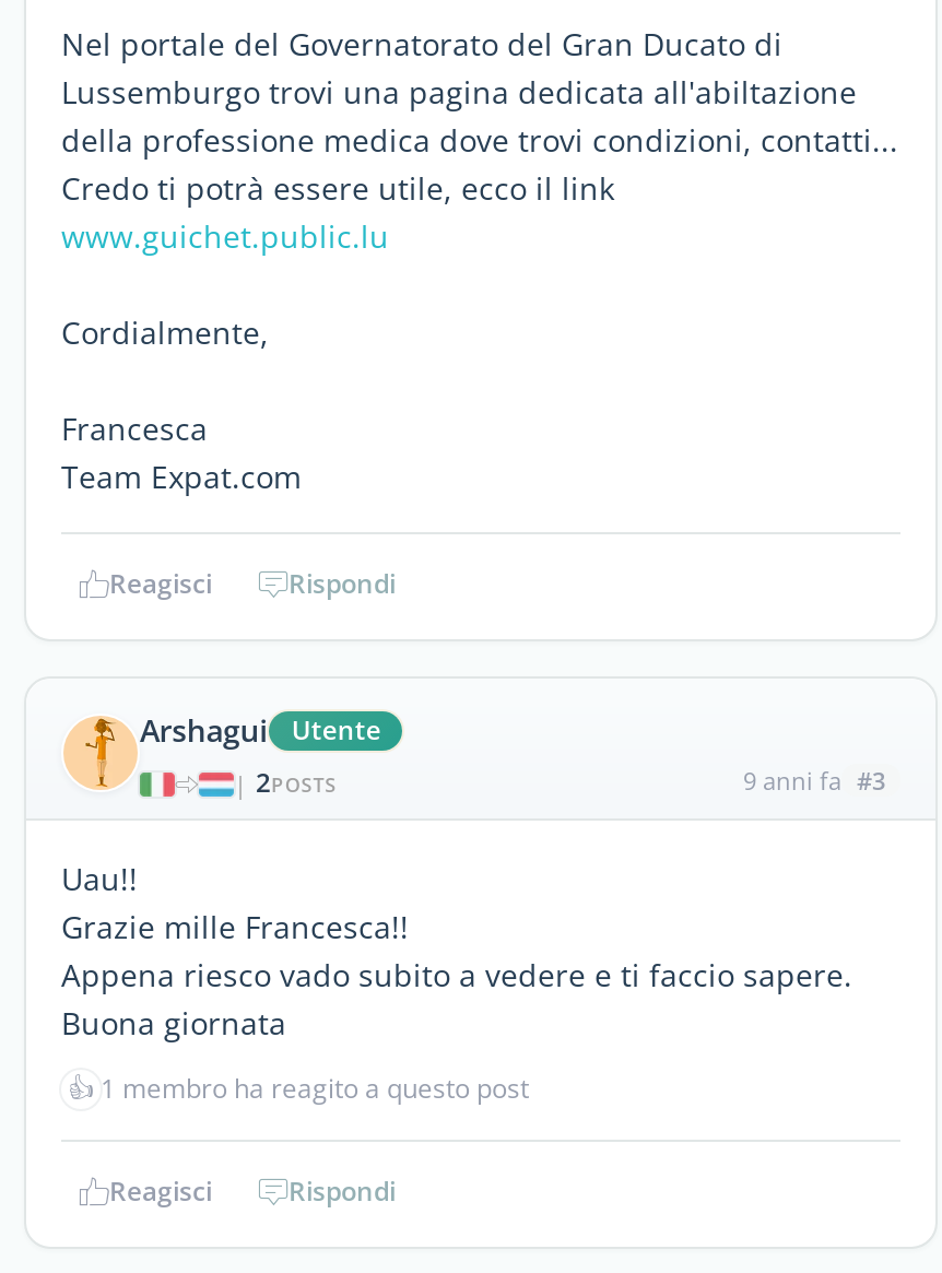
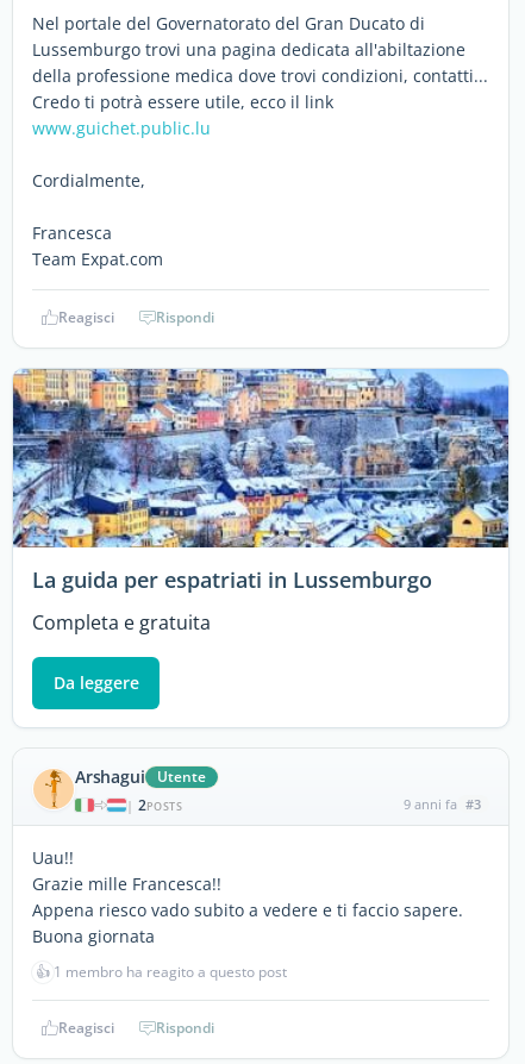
+ [image]
+ La guida per espatriati in Lussemburgo
+ Completa e gratuita
+ Da leggere
